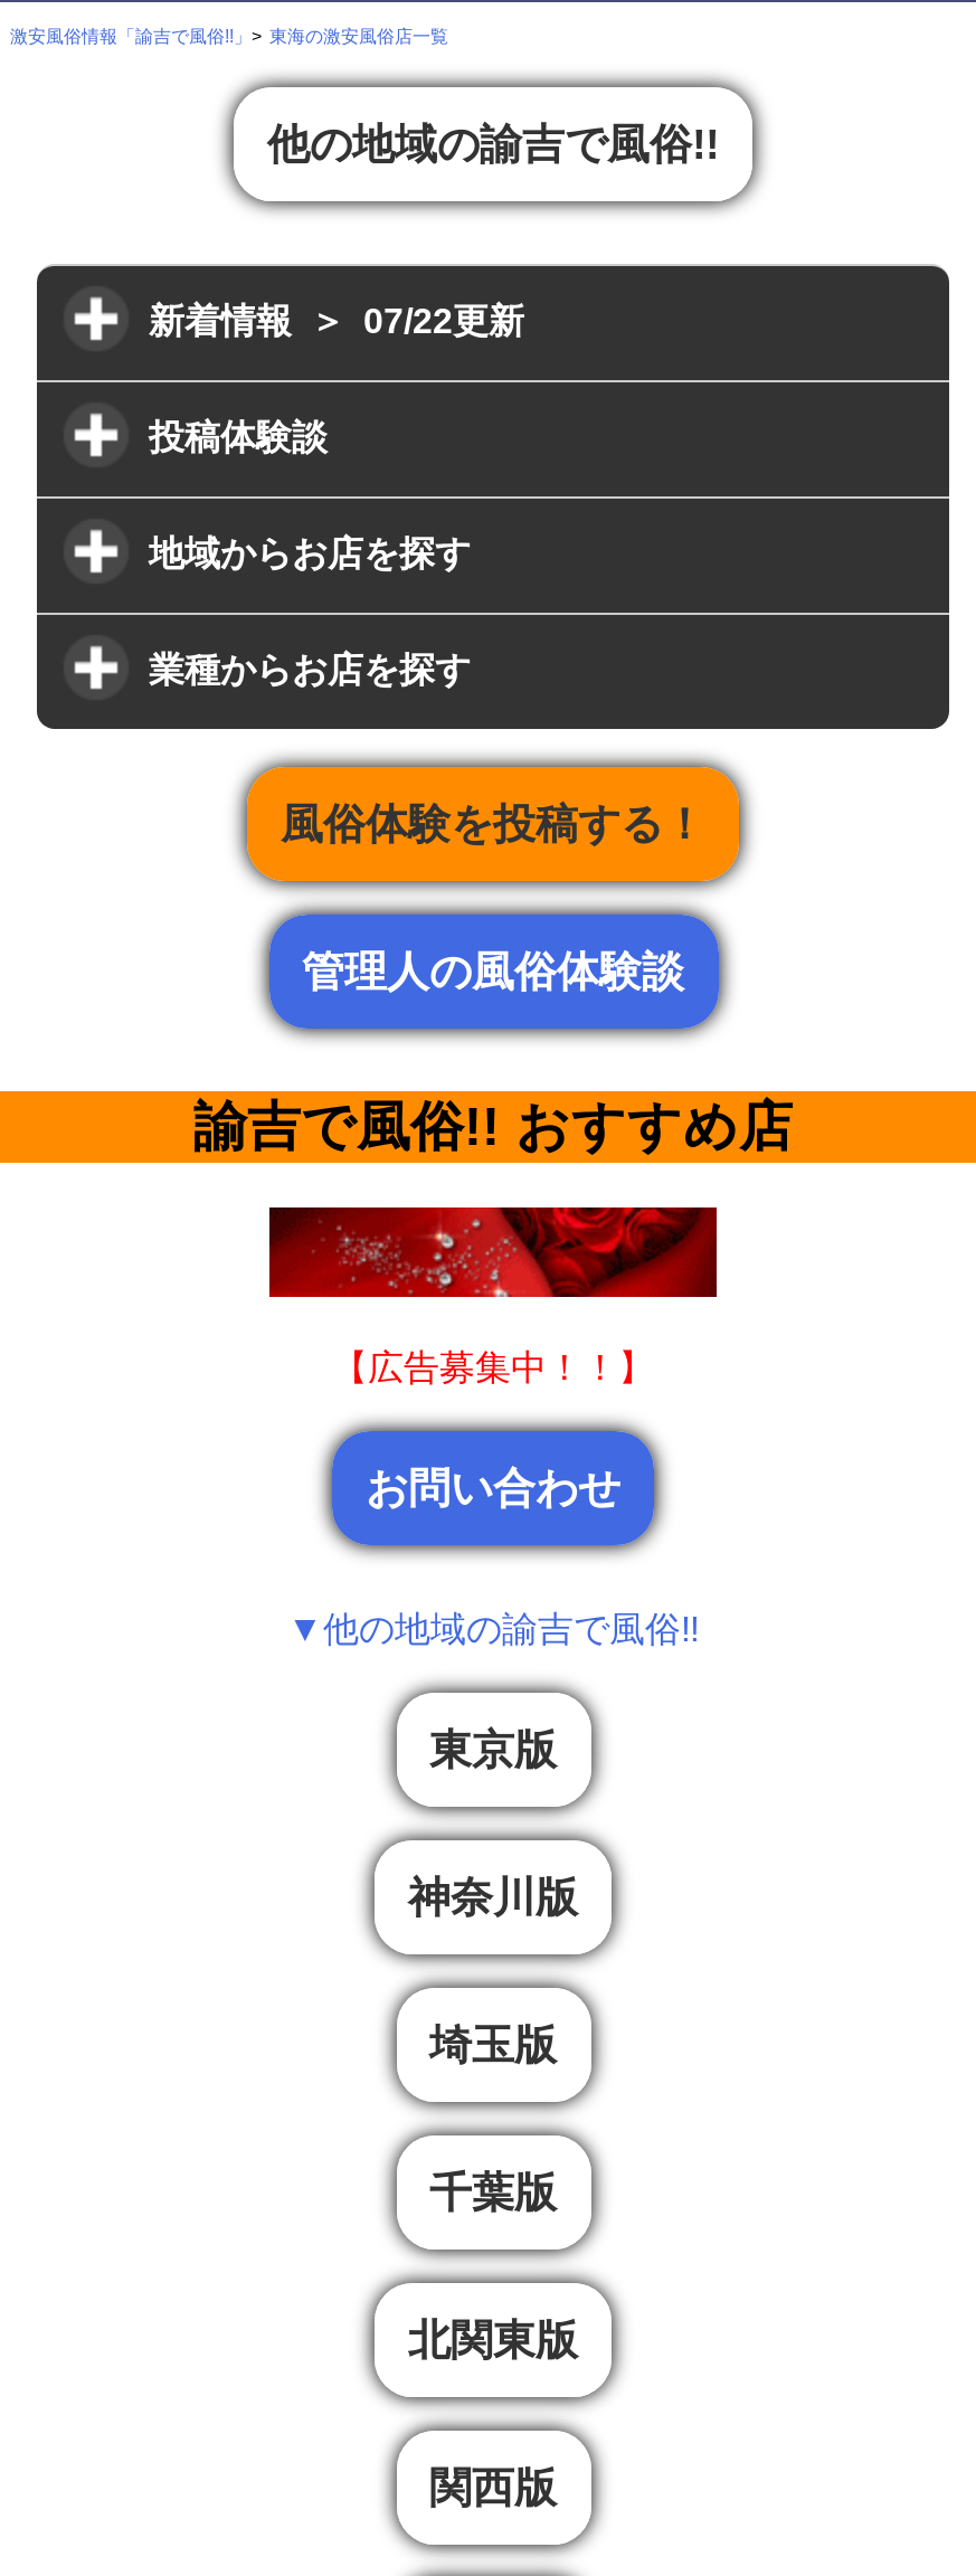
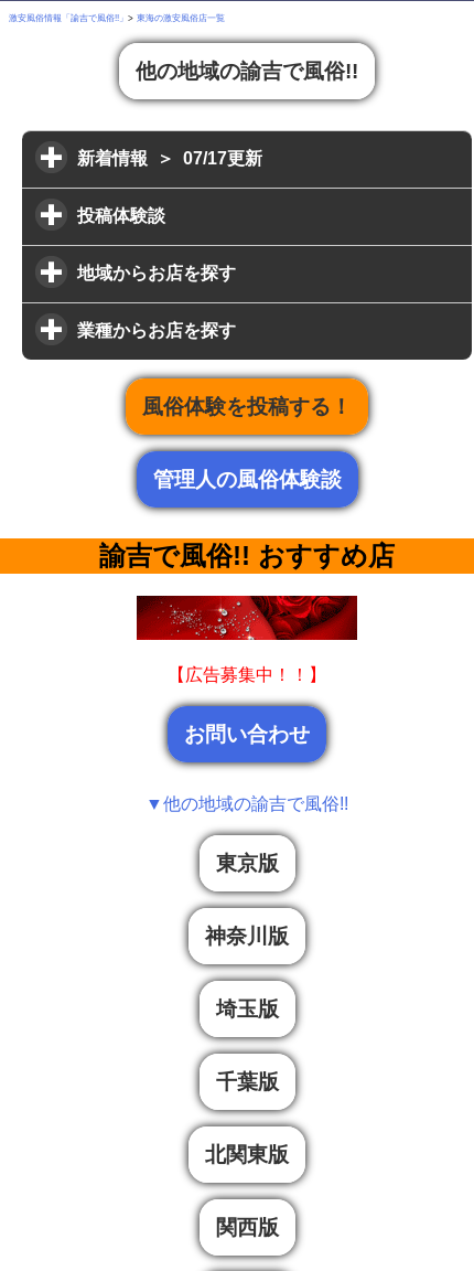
- 新着情報 ＞ 07/22更新
+ 新着情報 ＞ 07/17更新
